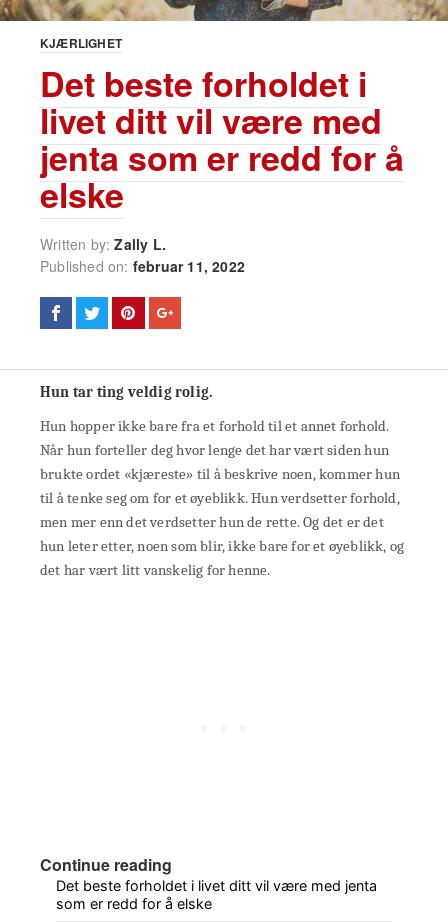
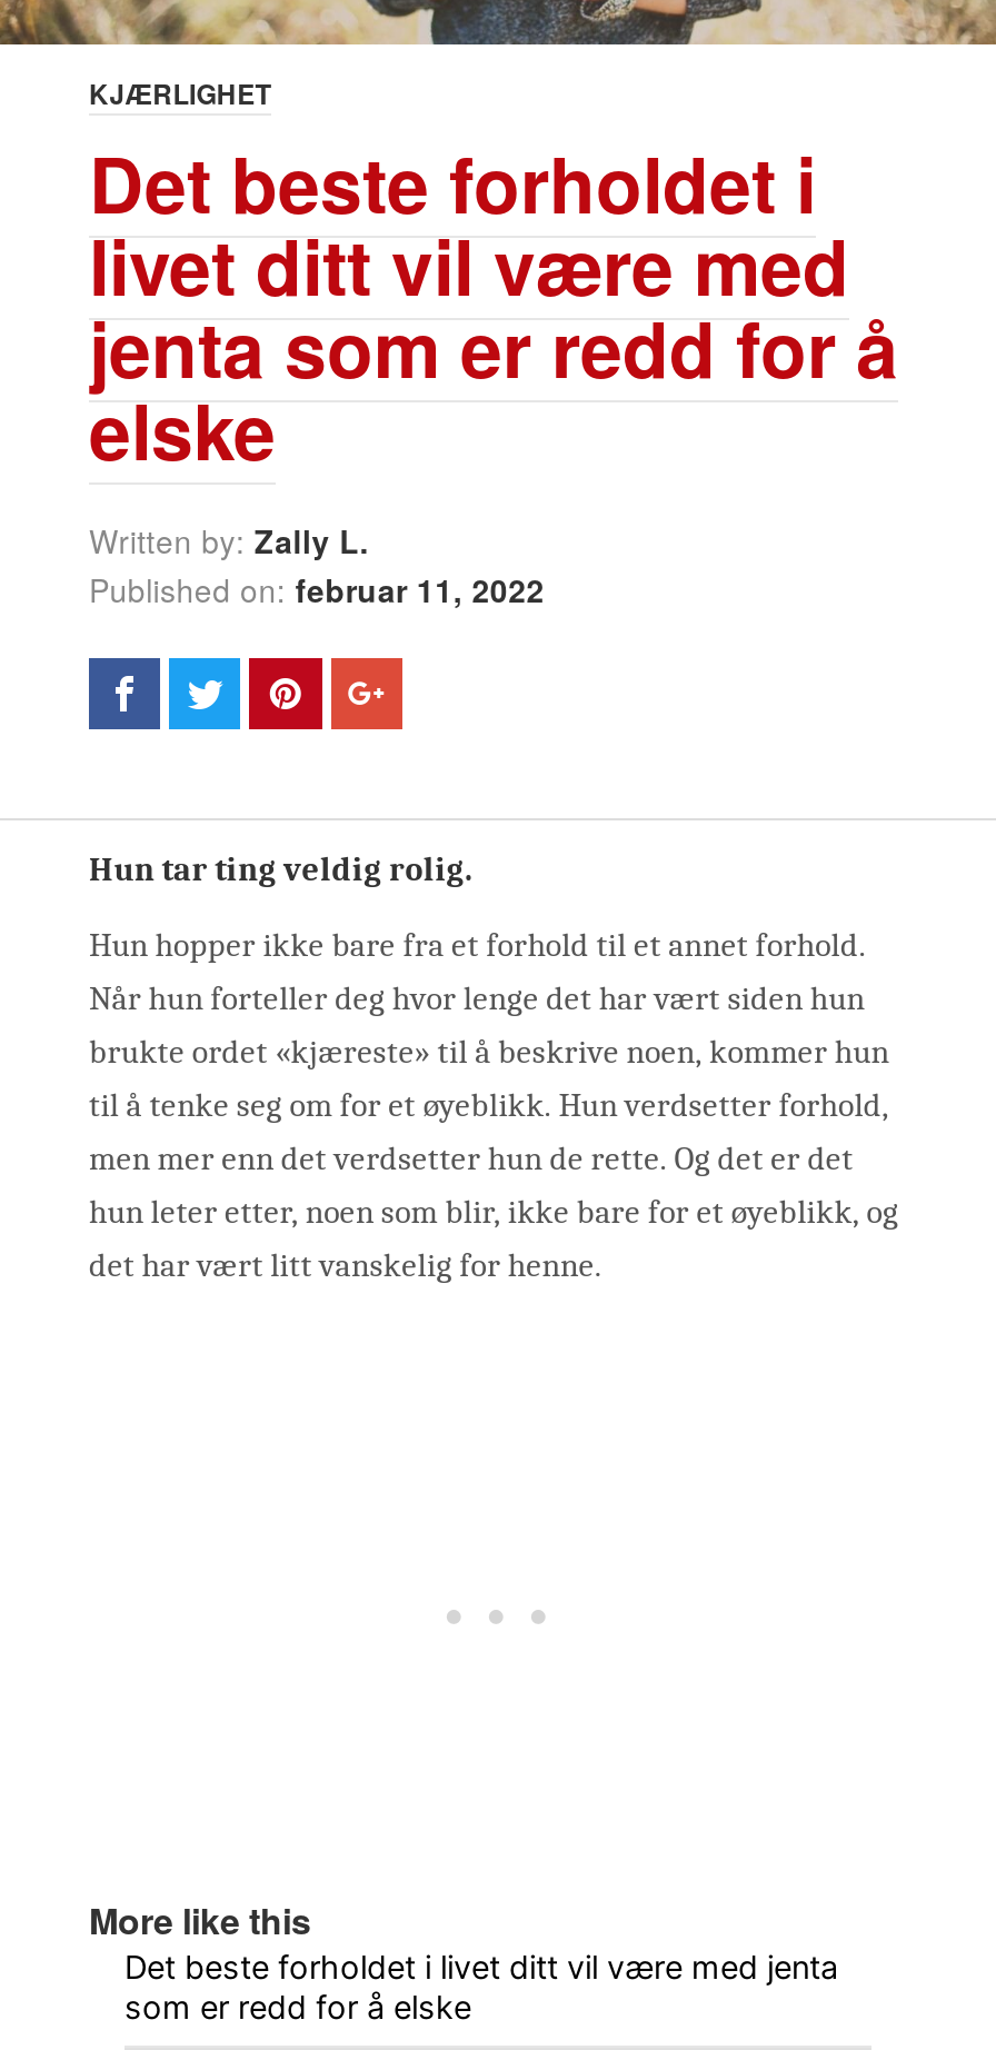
- Continue reading
+ More like this
